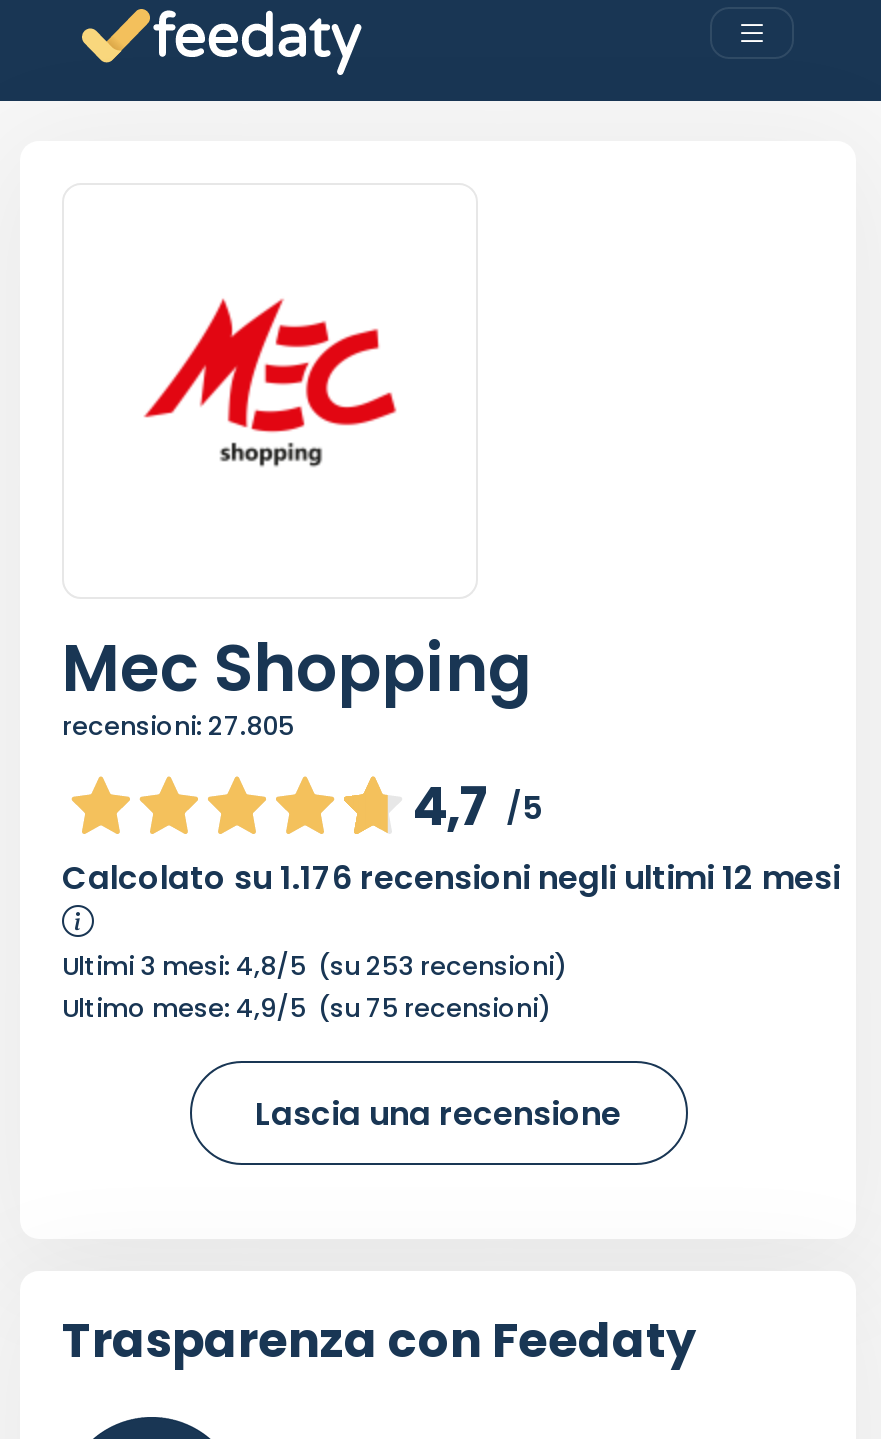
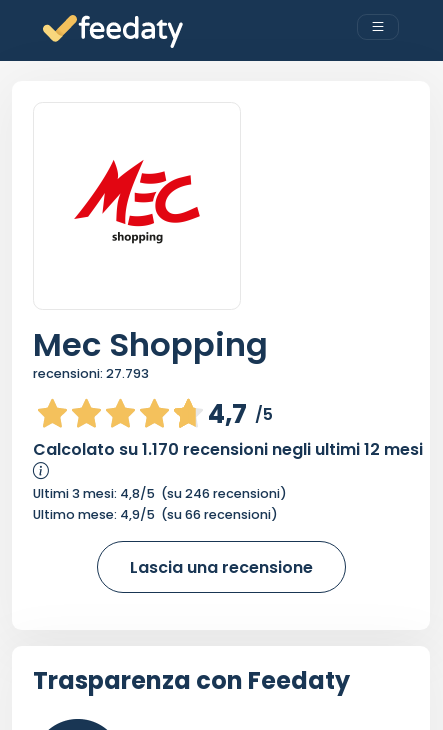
- recensioni: 27.805
+ recensioni: 27.793

- Calcolato su 1.176 recensioni negli ultimi 12 mesi
+ Calcolato su 1.170 recensioni negli ultimi 12 mesi

- Ultimi 3 mesi: 4,8/5 (su 253 recensioni)
+ Ultimi 3 mesi: 4,8/5 (su 246 recensioni)

- Ultimo mese: 4,9/5 (su 75 recensioni)
+ Ultimo mese: 4,9/5 (su 66 recensioni)
